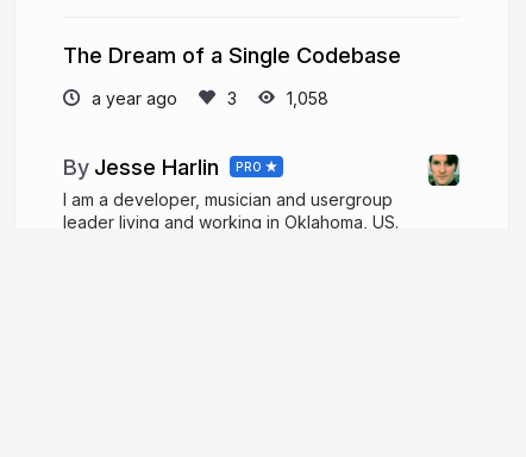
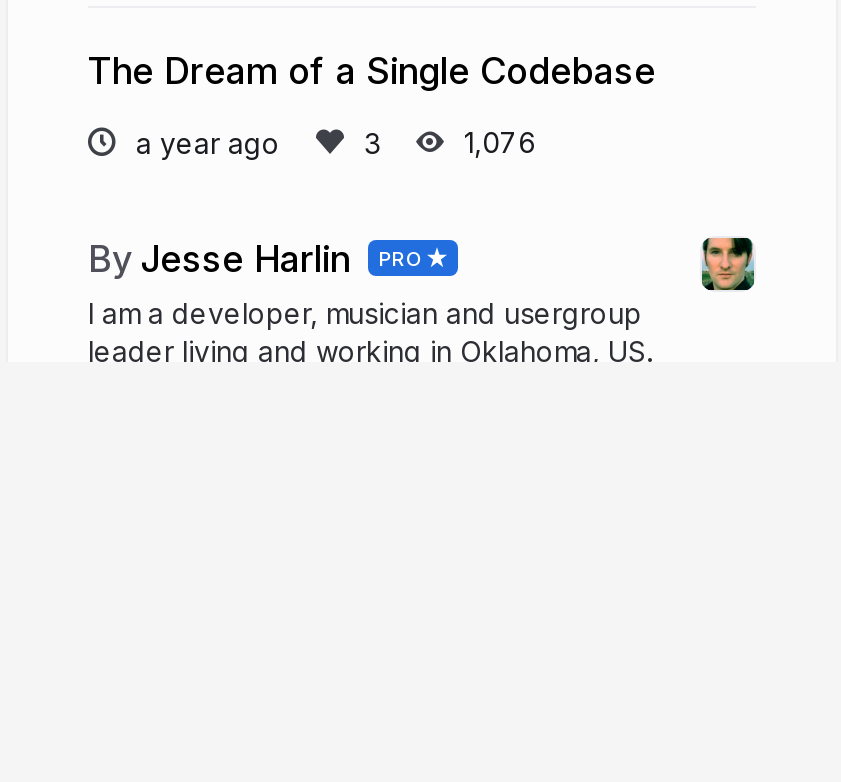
- 1,058
+ 1,076
